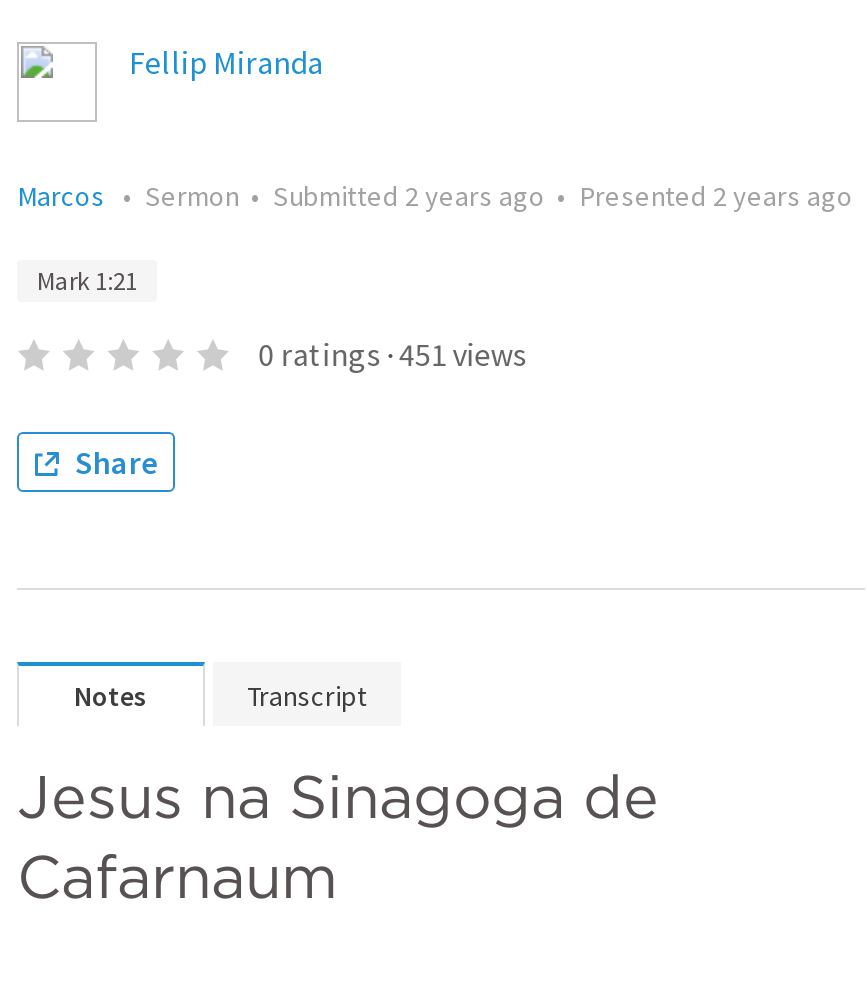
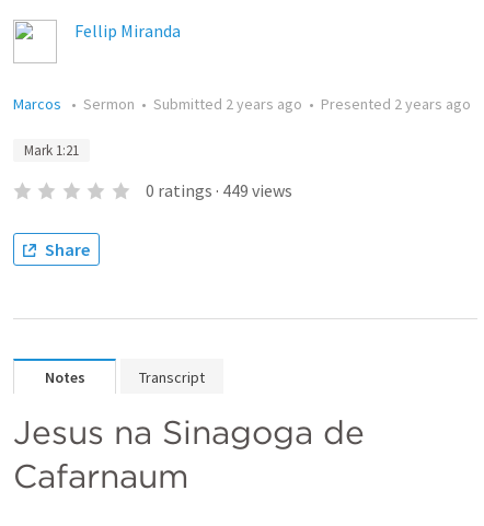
- 0 ratings · 451 views
+ 0 ratings · 449 views
